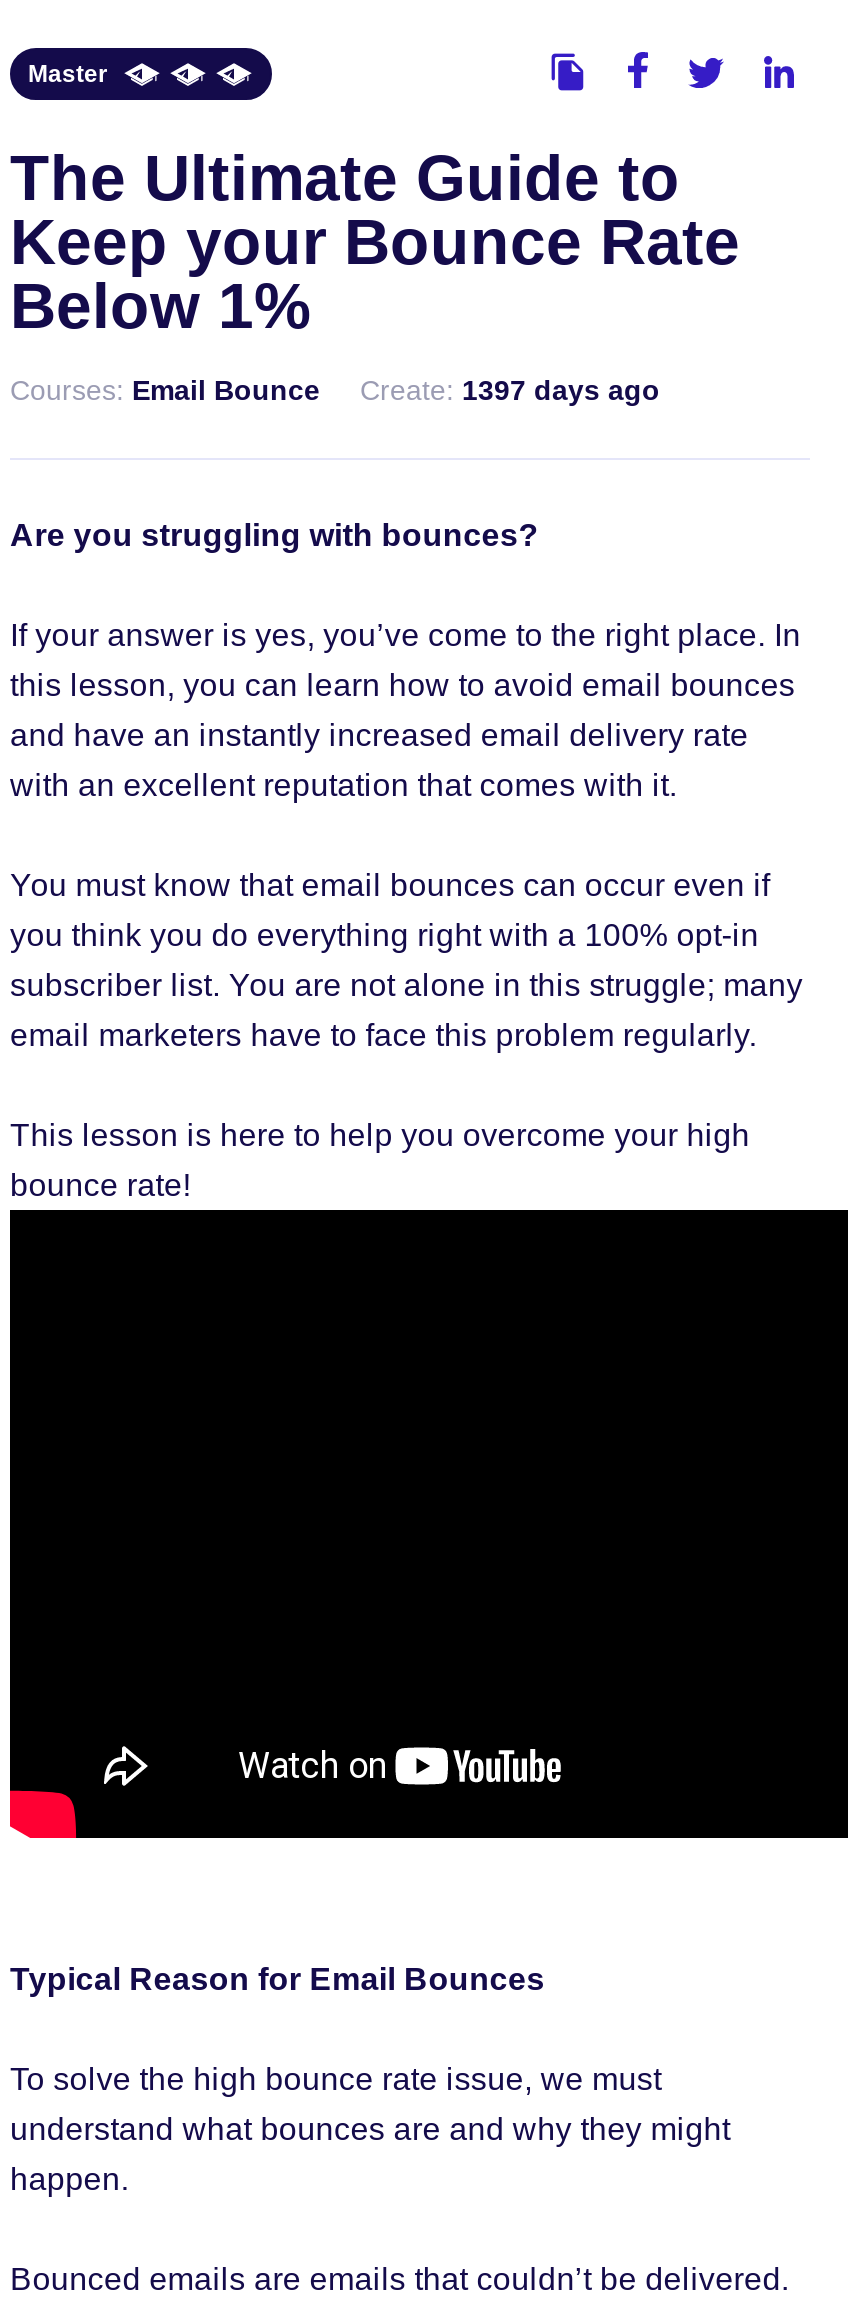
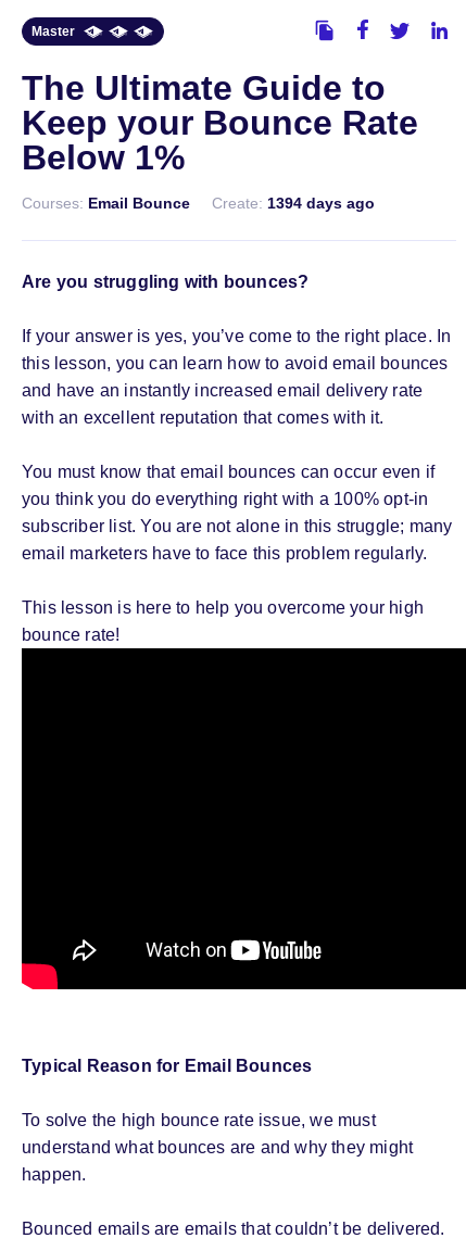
- Create: 1397 days ago
+ Create: 1394 days ago
